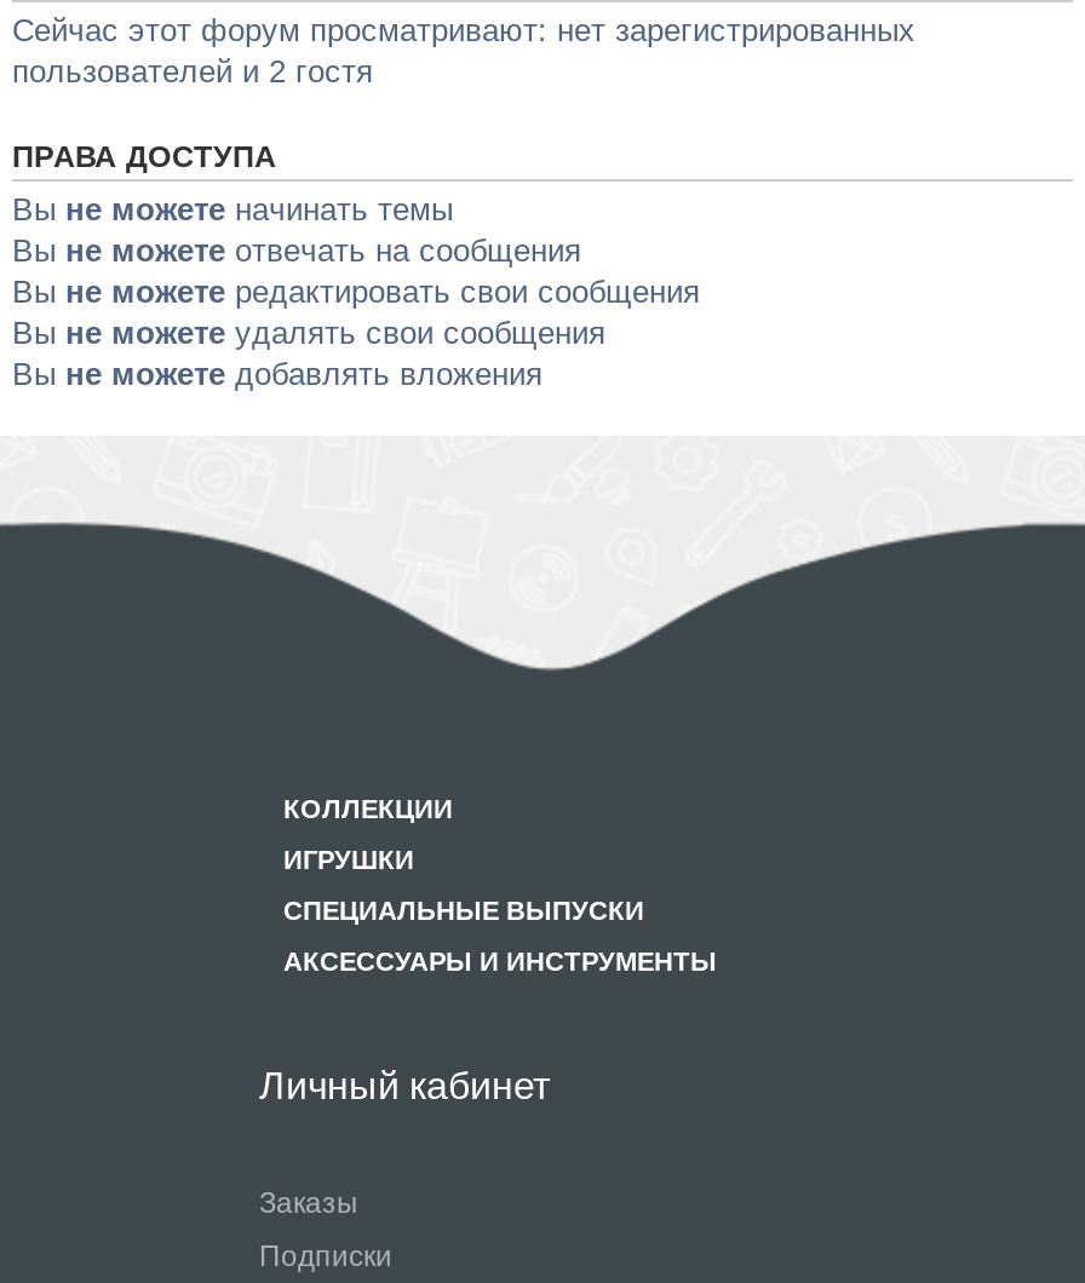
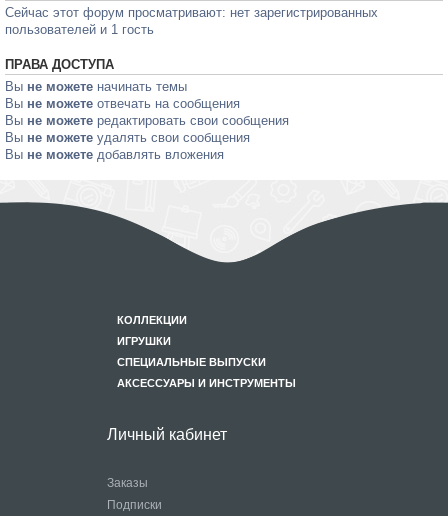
- пользователей и 2 гостя
+ пользователей и 1 гость
